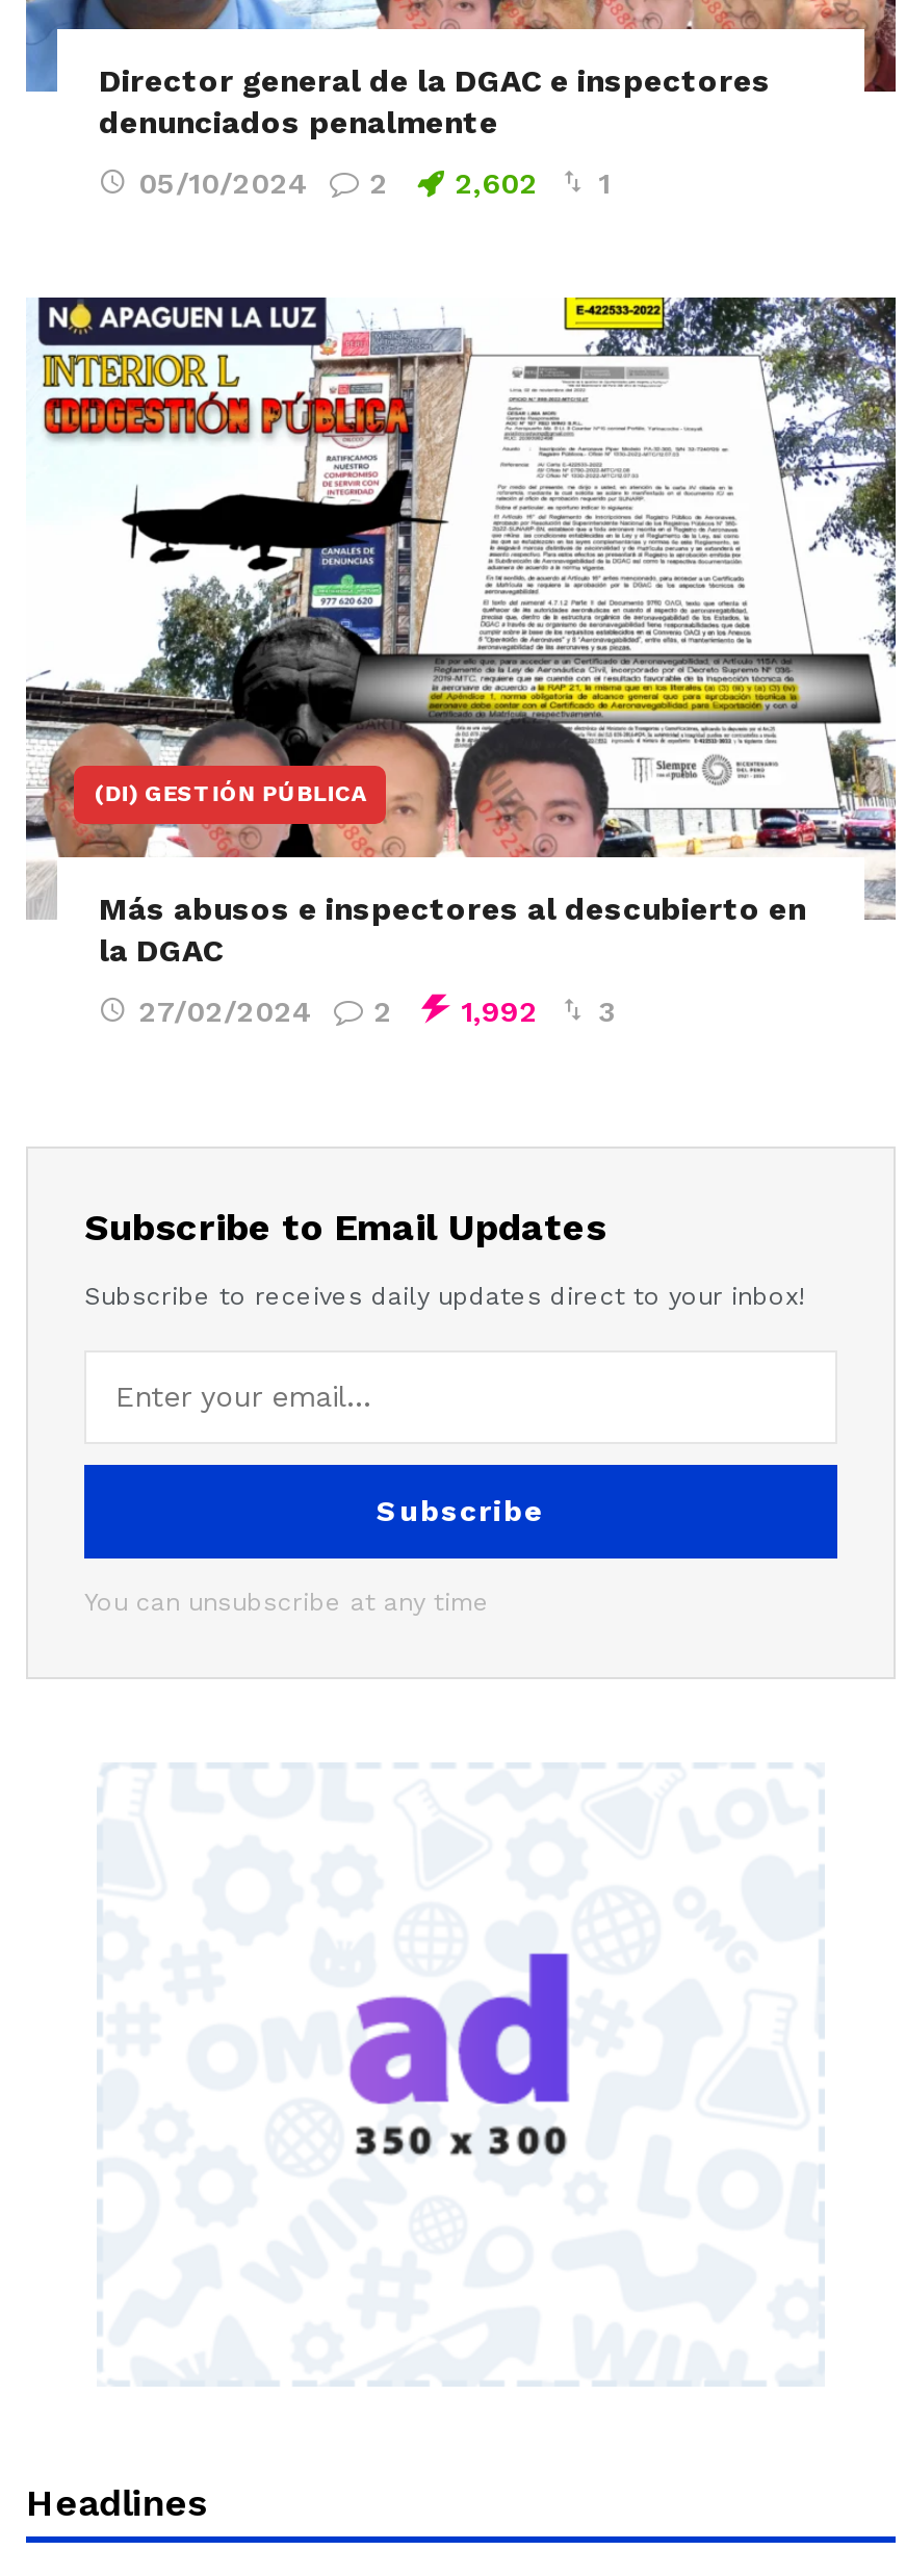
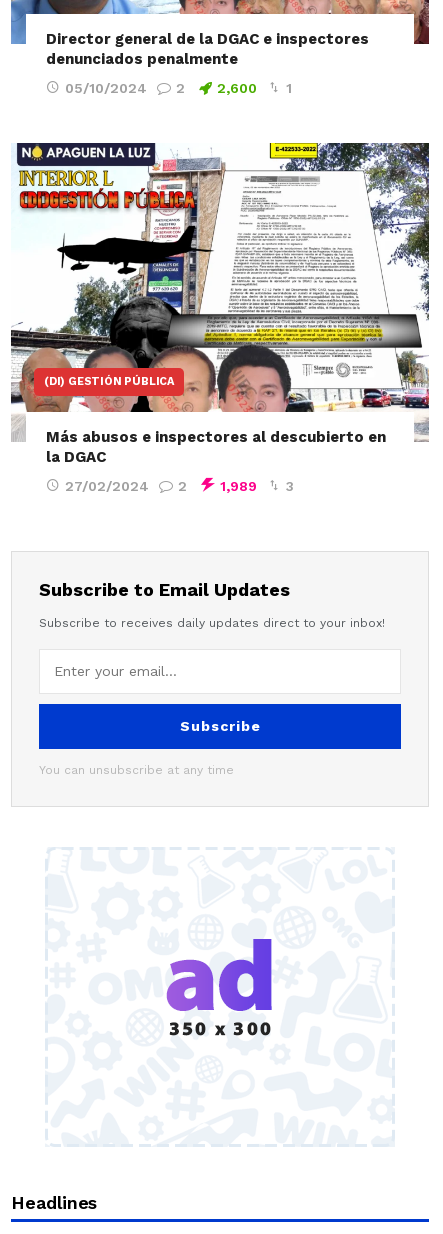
- 05/10/2024 2 2,602 1
+ 05/10/2024 2 2,600 1

- 1,992 3
+ 1,989 3
